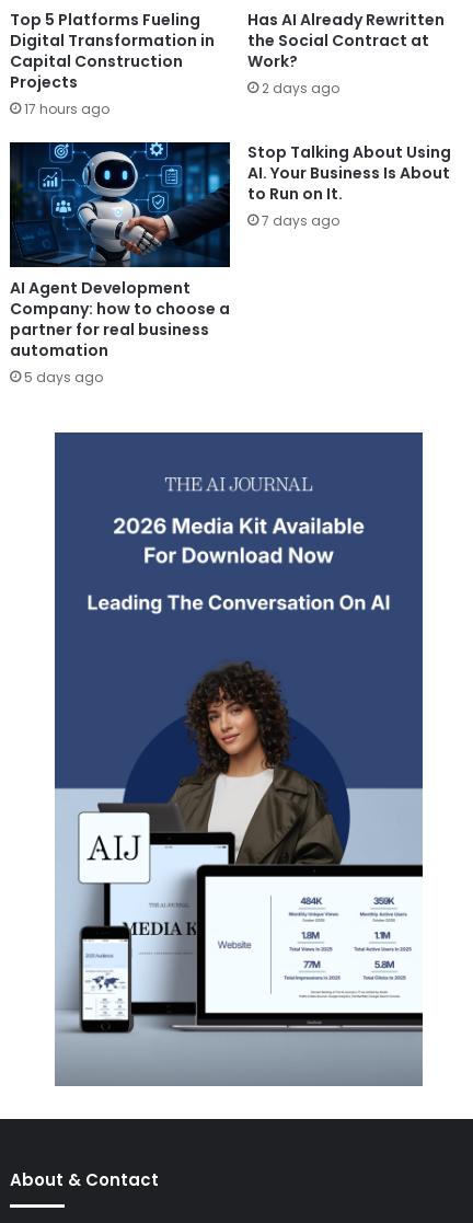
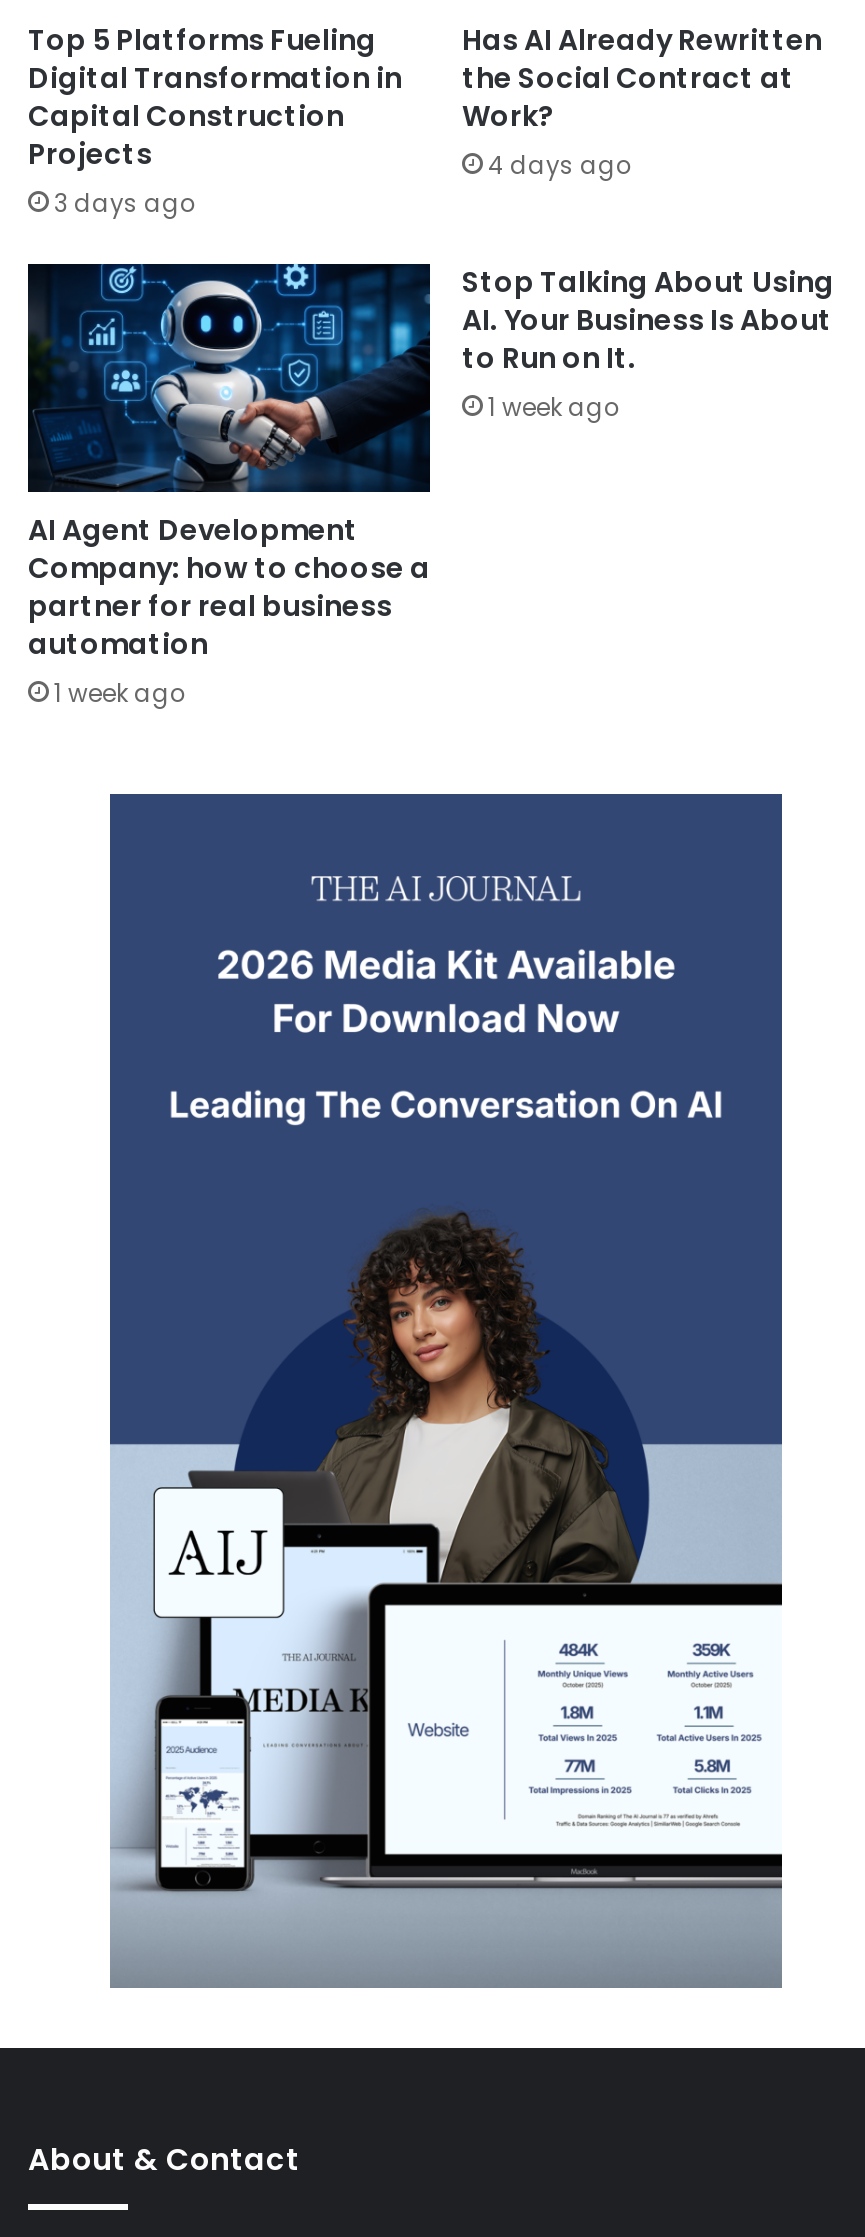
- 2 days ago
+ 4 days ago

- 17 hours ago
+ 3 days ago

- 7 days ago
+ 1 week ago

- 5 days ago
+ 1 week ago
